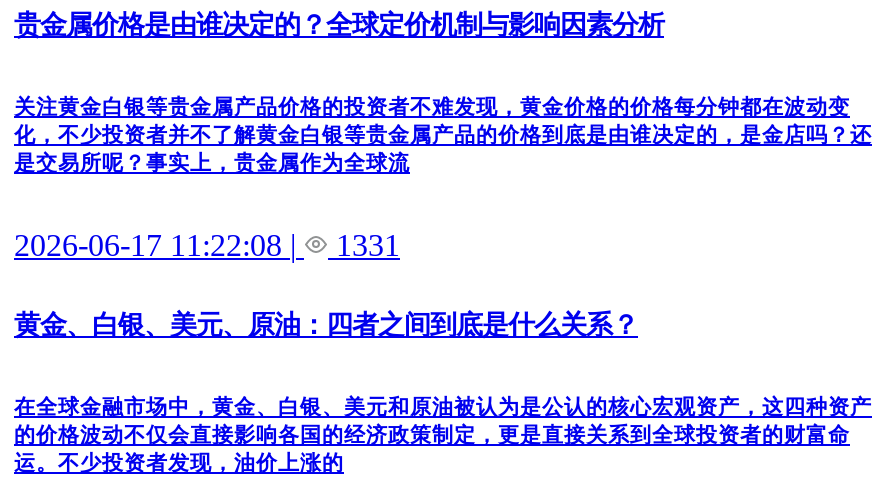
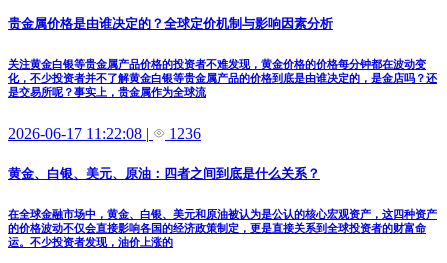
- 1331
+ 1236
